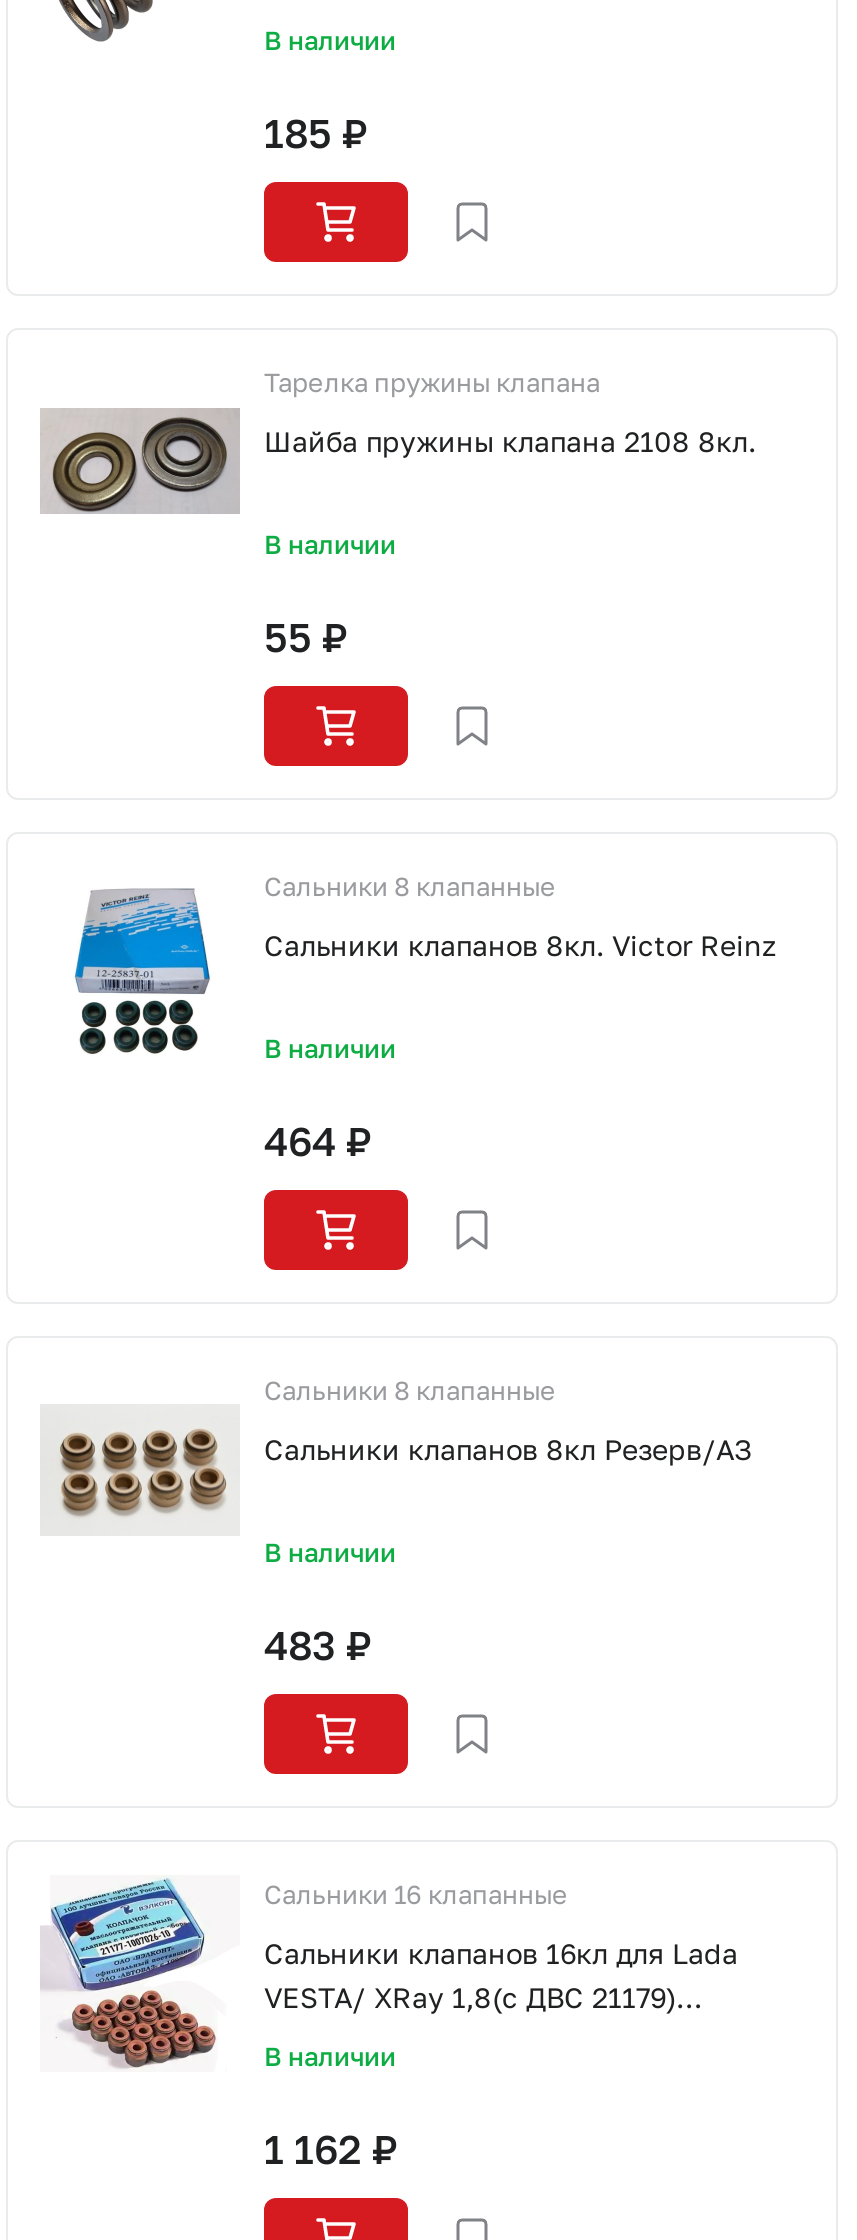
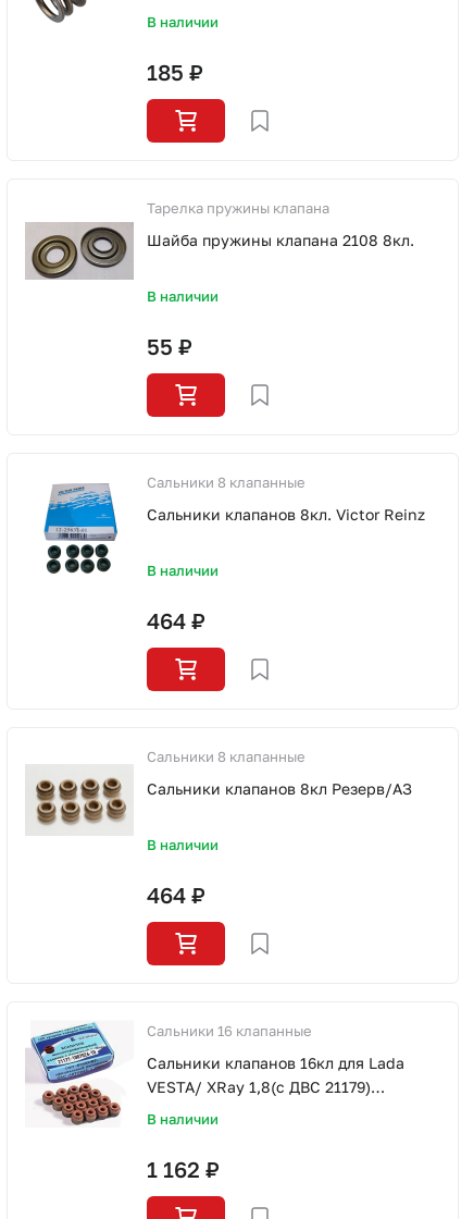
- 483 ₽
+ 464 ₽
